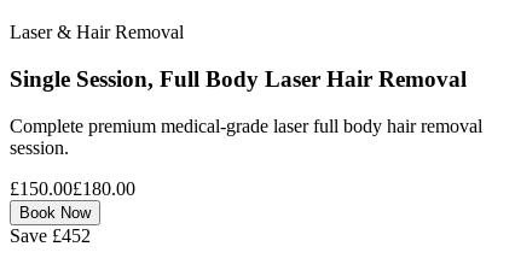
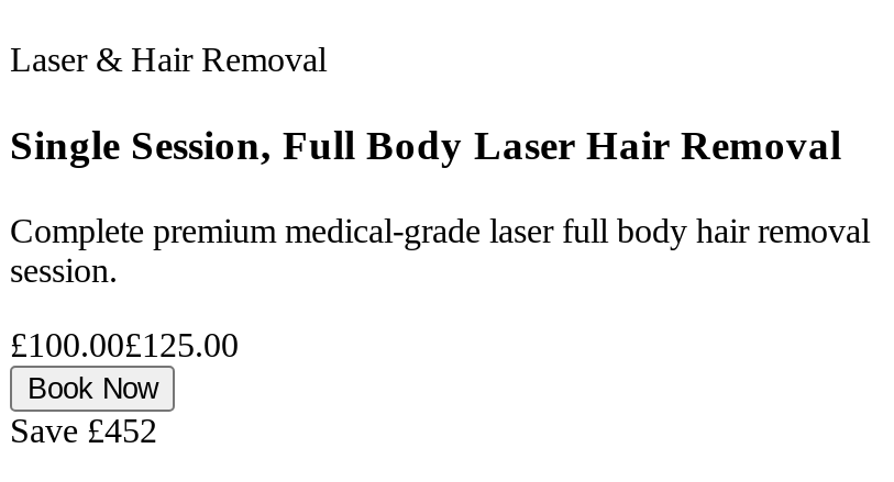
- £150.00£180.00
+ £100.00£125.00
